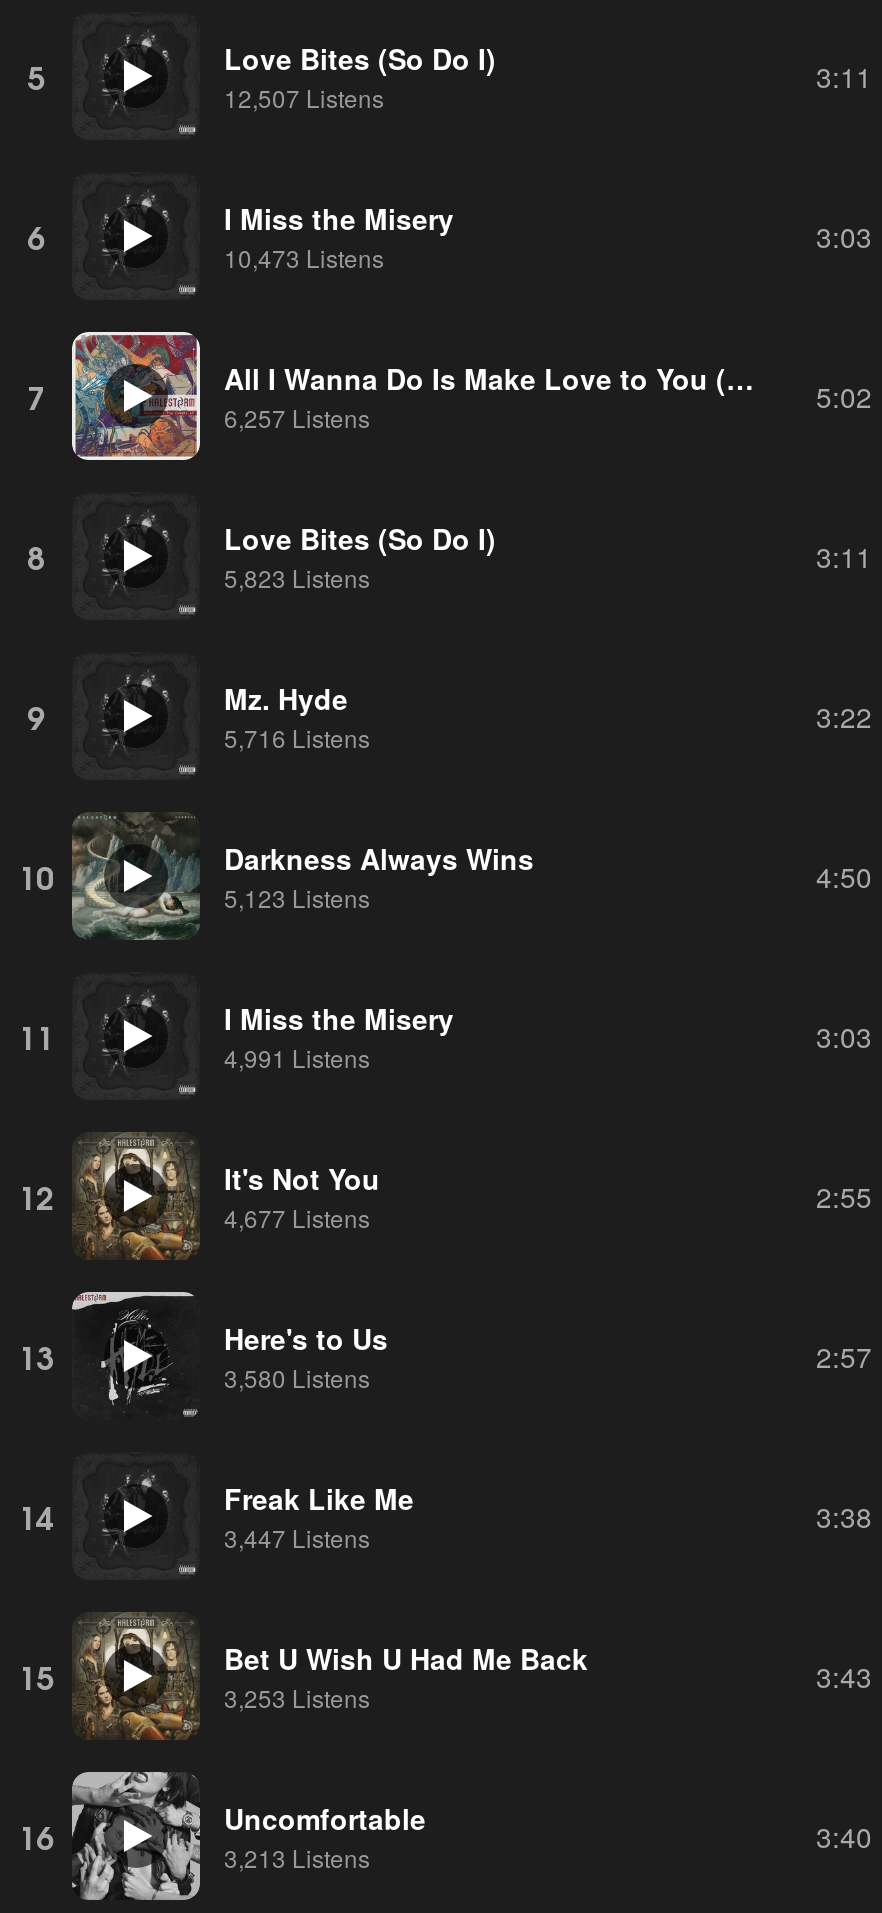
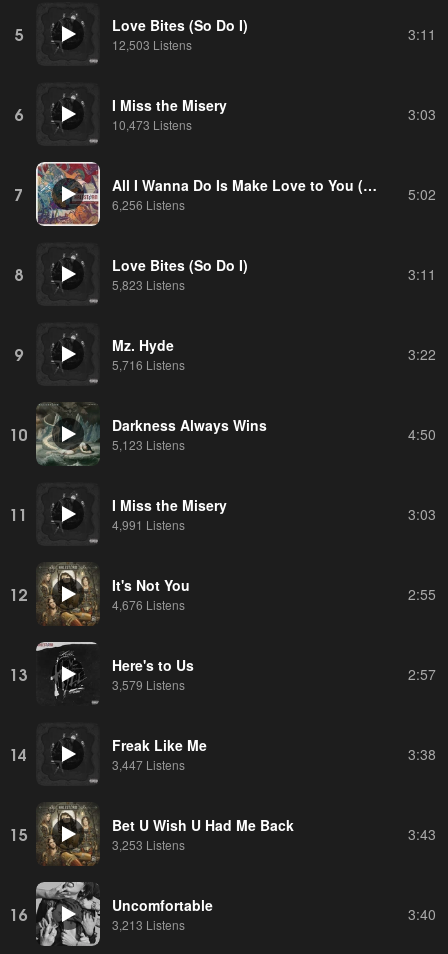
- 12,507 Listens
+ 12,503 Listens

- 6,257 Listens
+ 6,256 Listens

- 4,677 Listens
+ 4,676 Listens

- 3,580 Listens
+ 3,579 Listens
